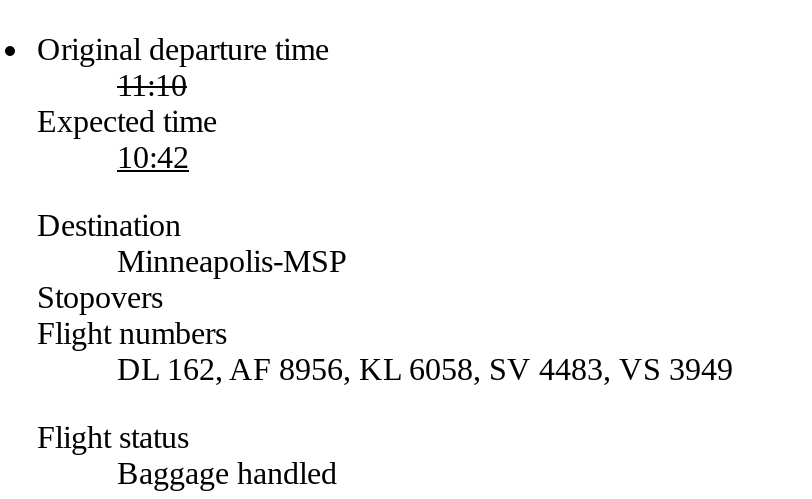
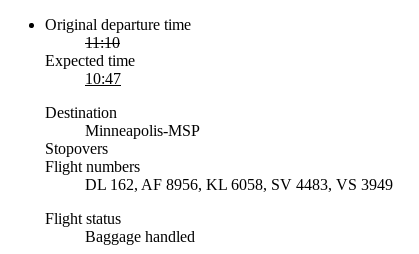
- 10:42
+ 10:47
